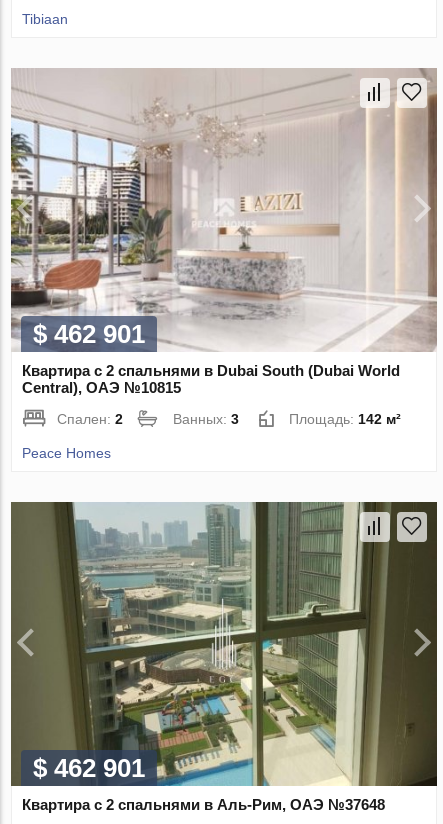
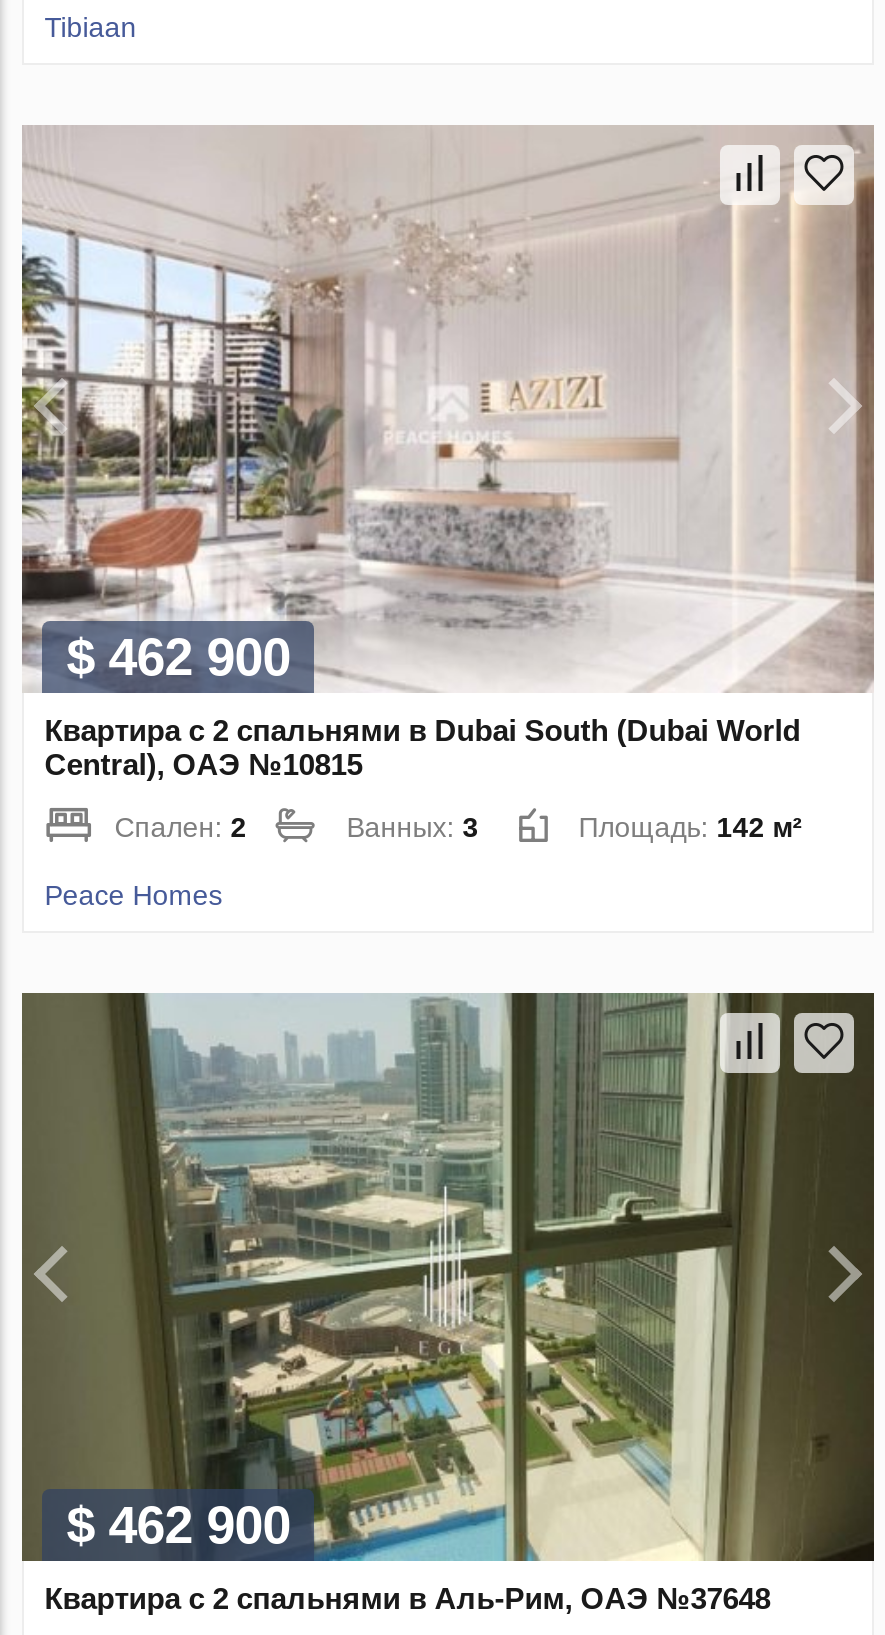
- $ 462 901
+ $ 462 900

- $ 462 901
+ $ 462 900
